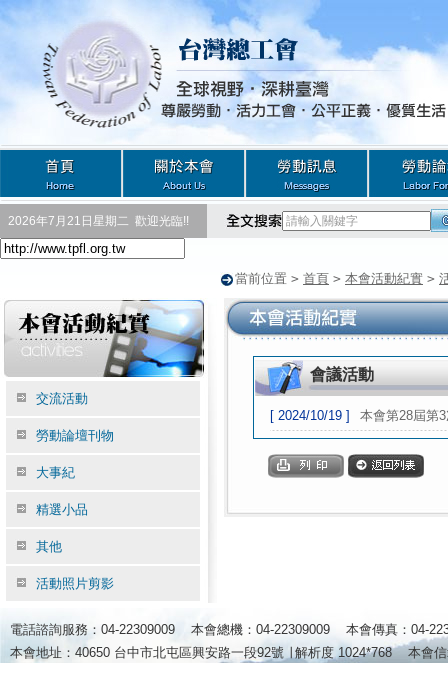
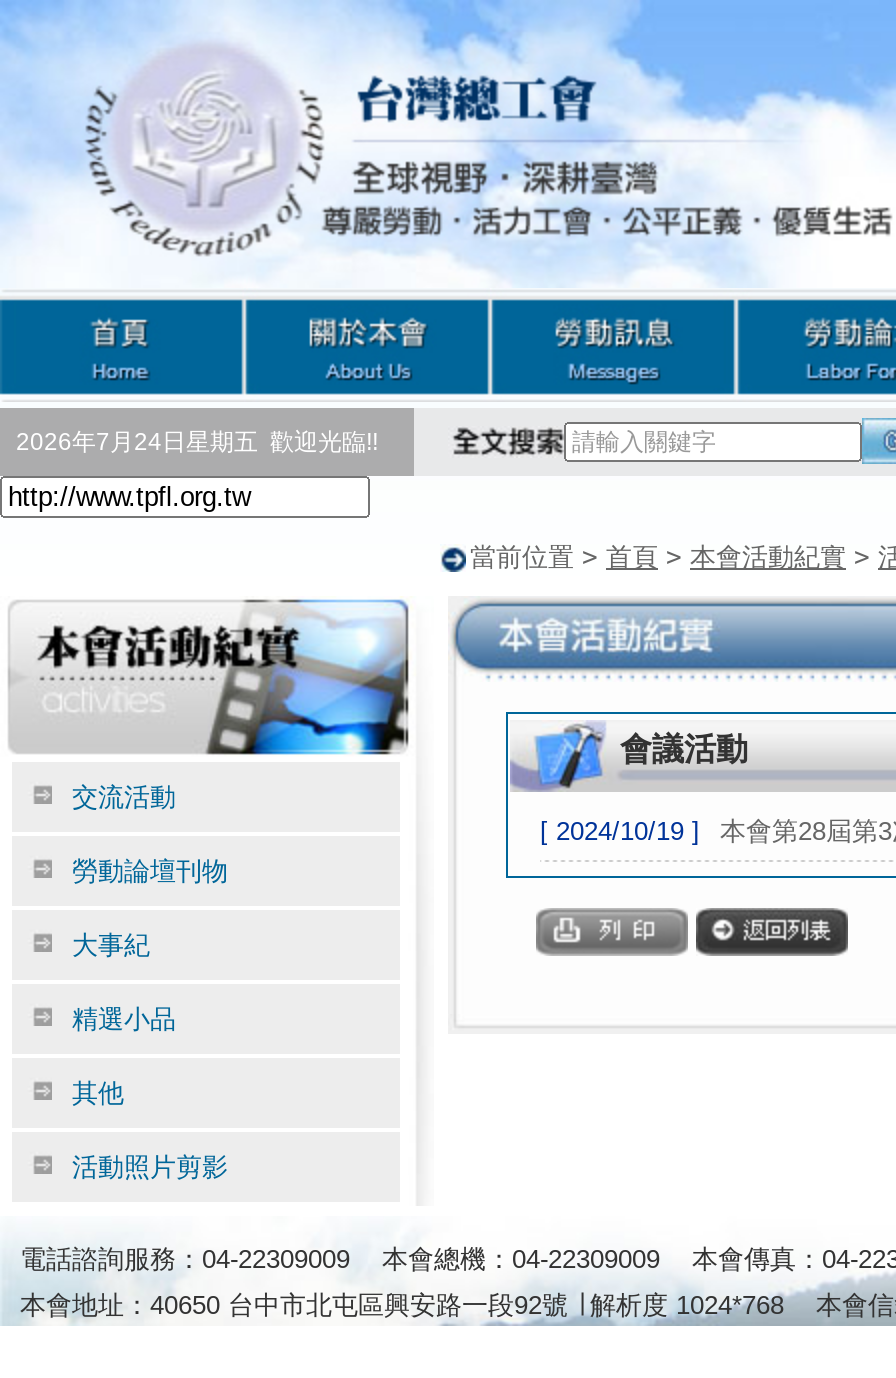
- 2026年7月21日星期二歡迎光臨!!
+ 2026年7月24日星期五歡迎光臨!!
